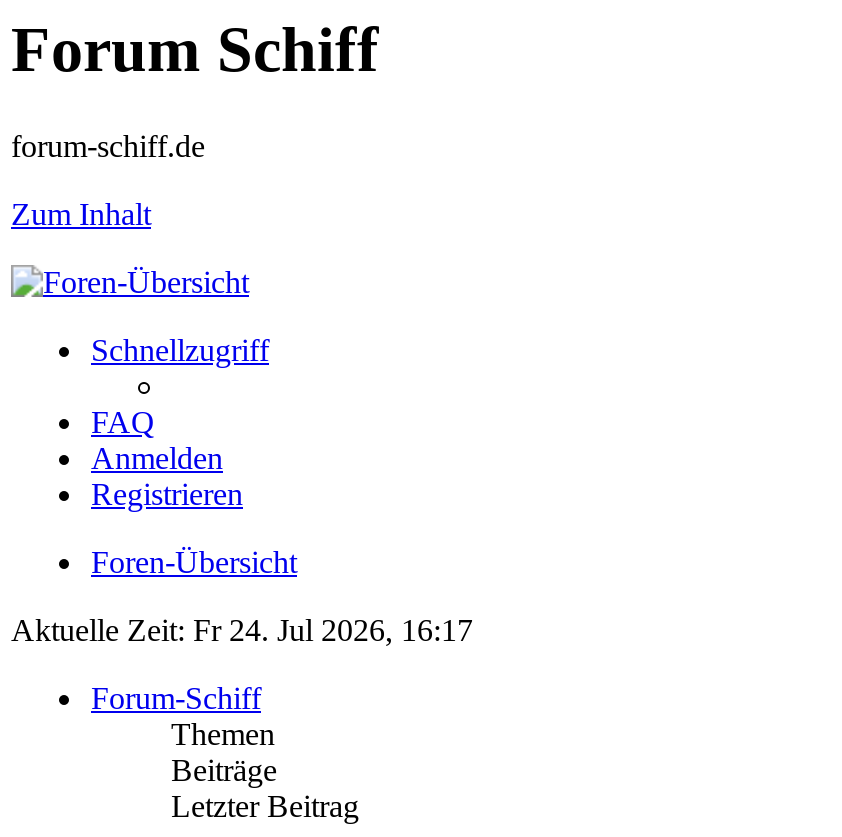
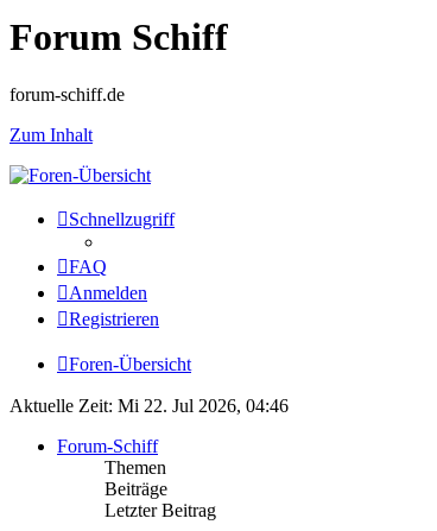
- Aktuelle Zeit: Fr 24. Jul 2026, 16:17
+ Aktuelle Zeit: Mi 22. Jul 2026, 04:46
